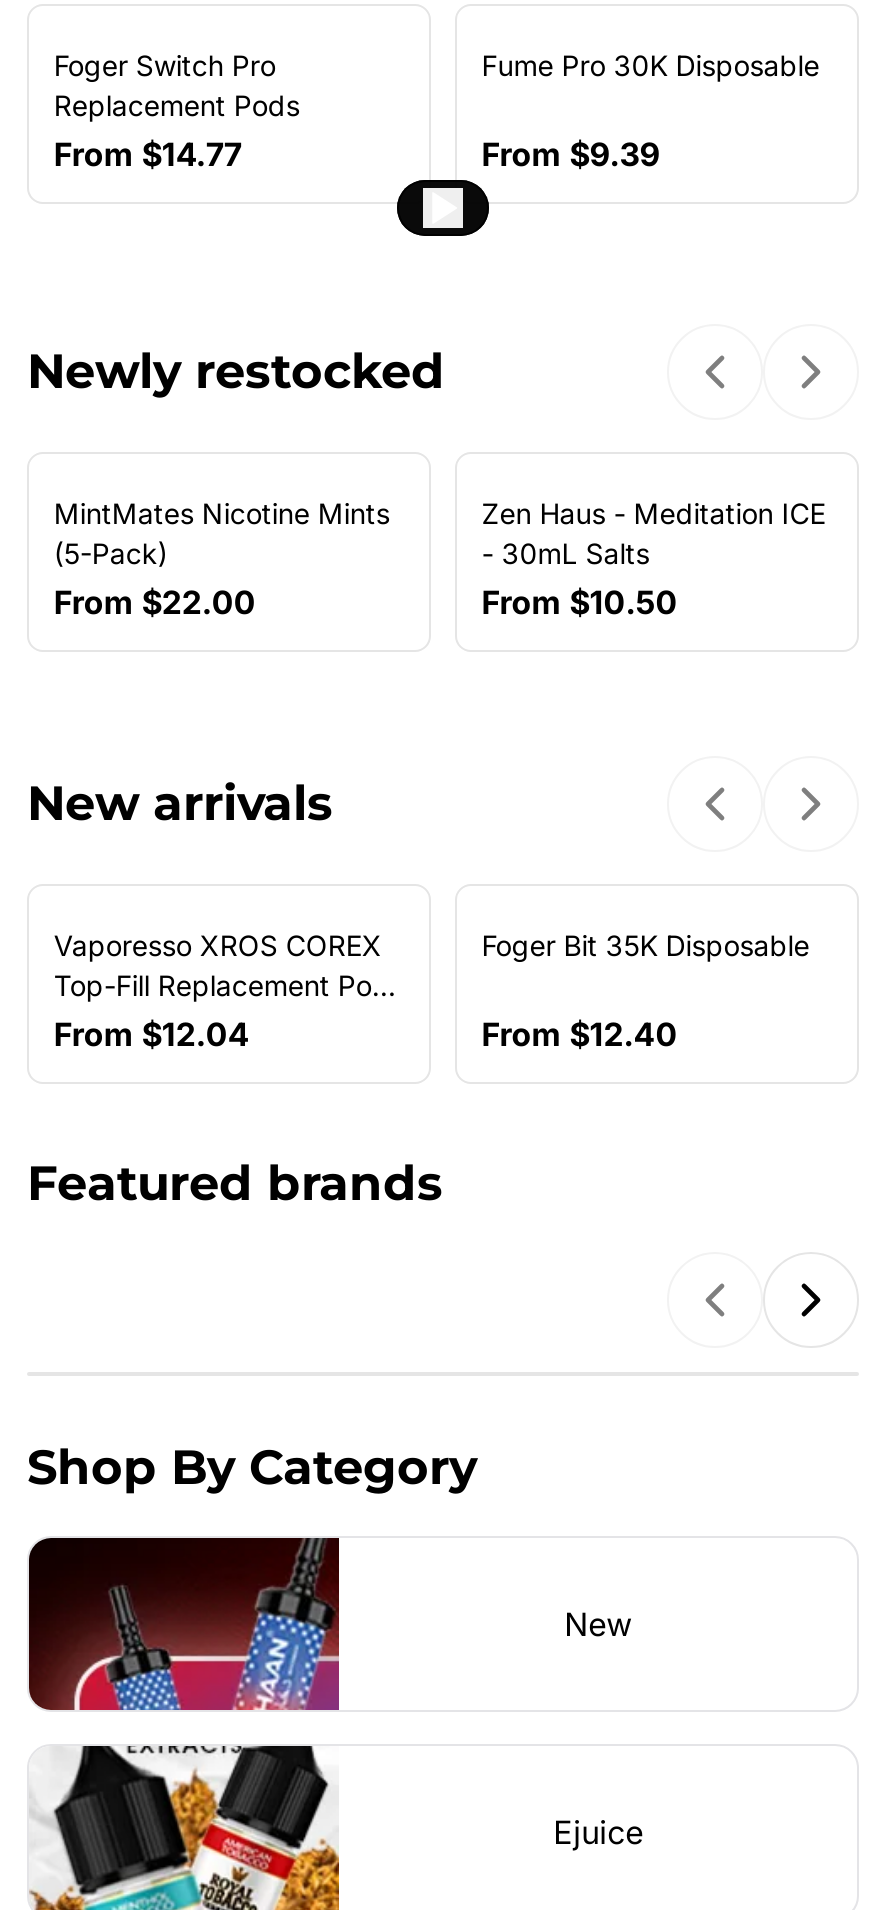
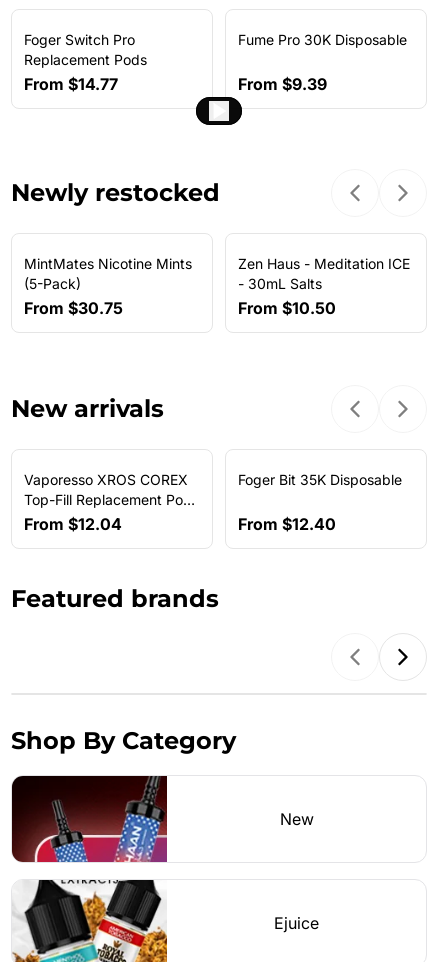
- From $22.00
+ From $30.75
